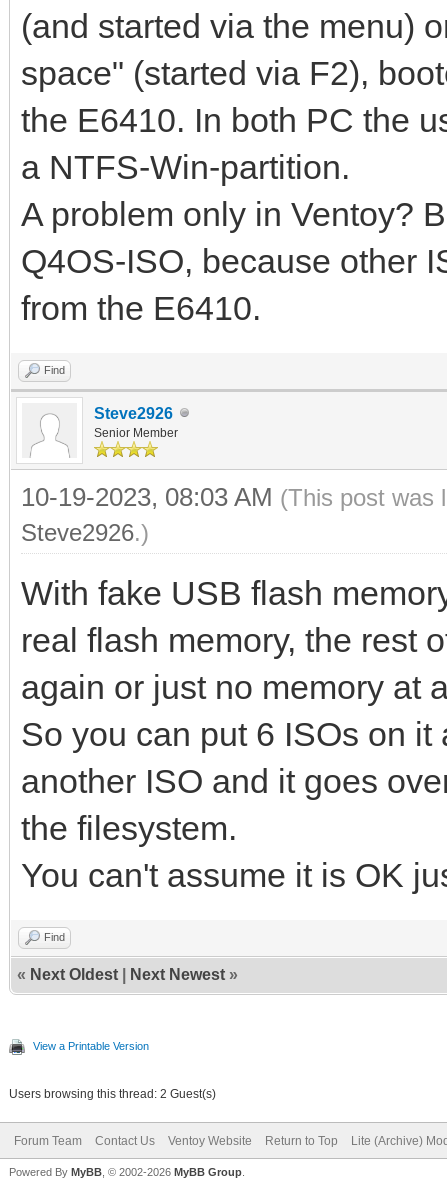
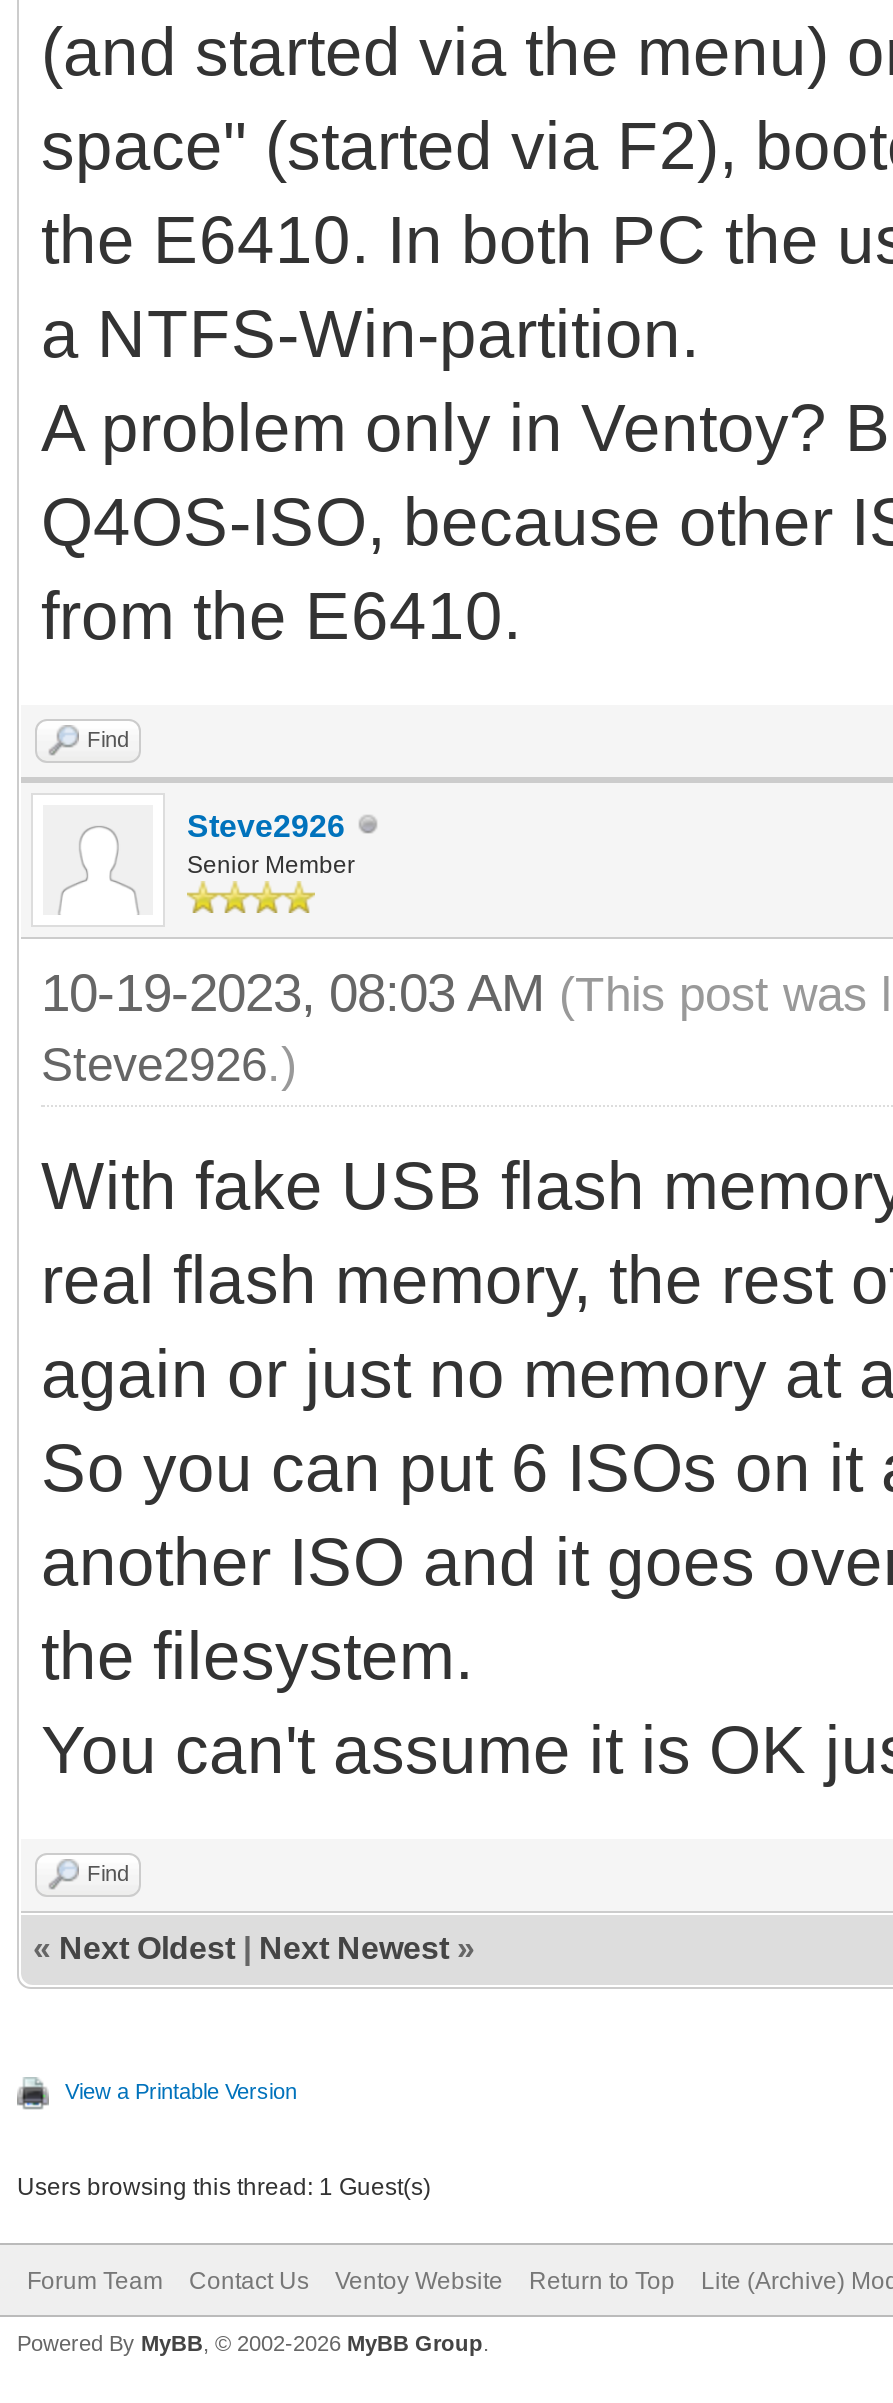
- Users browsing this thread: 2 Guest(s)
+ Users browsing this thread: 1 Guest(s)
